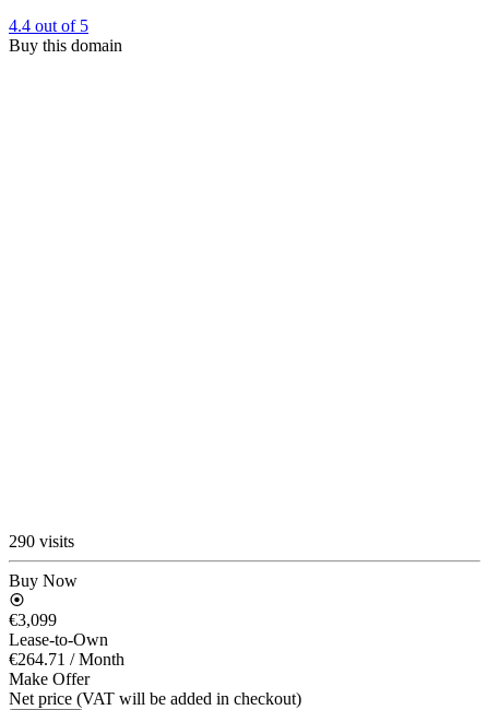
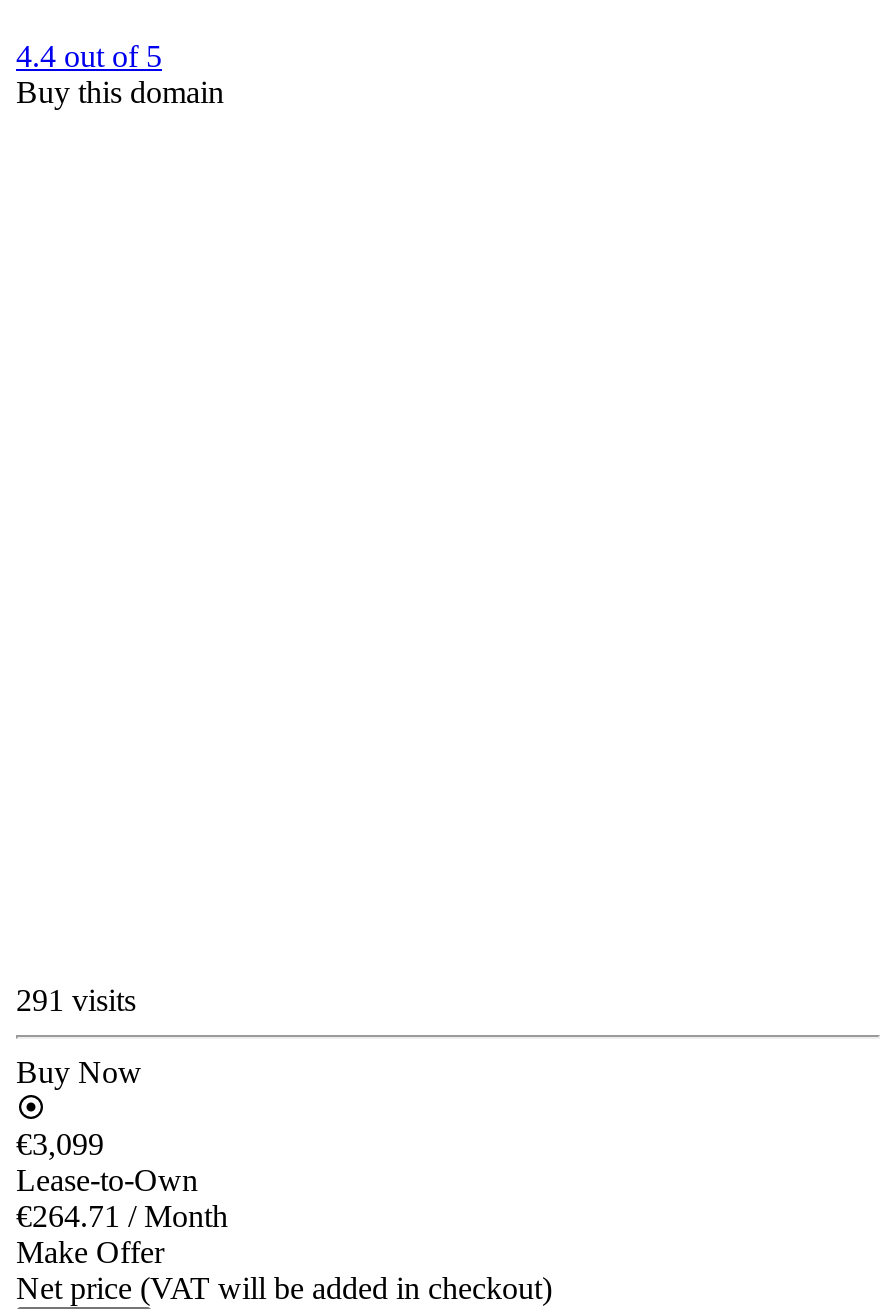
- 290 visits
+ 291 visits
